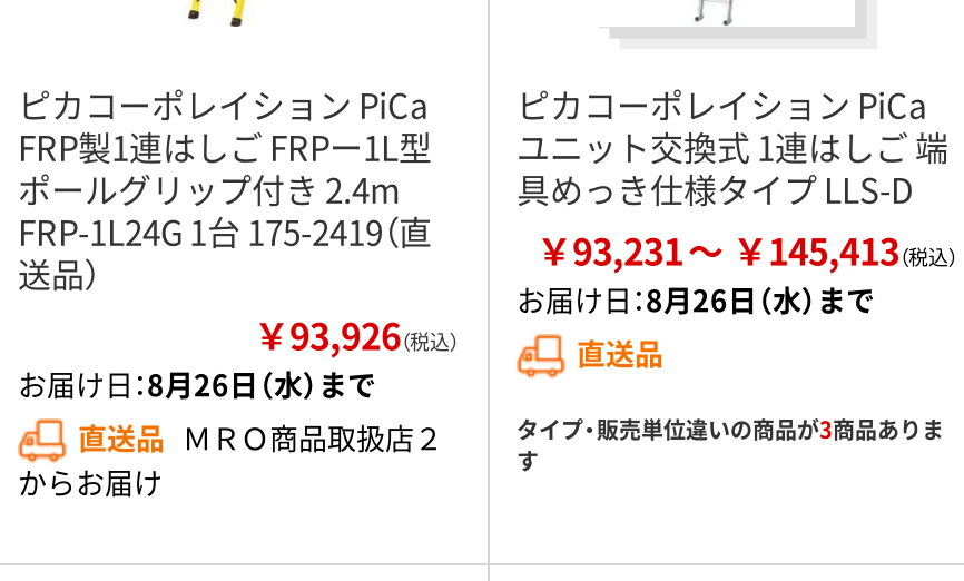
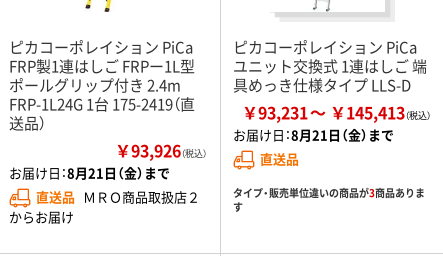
- お届け日：8月26日（水）まで
+ お届け日：8月21日（金）まで

- お届け日：8月26日（水）まで
+ お届け日：8月21日（金）まで
